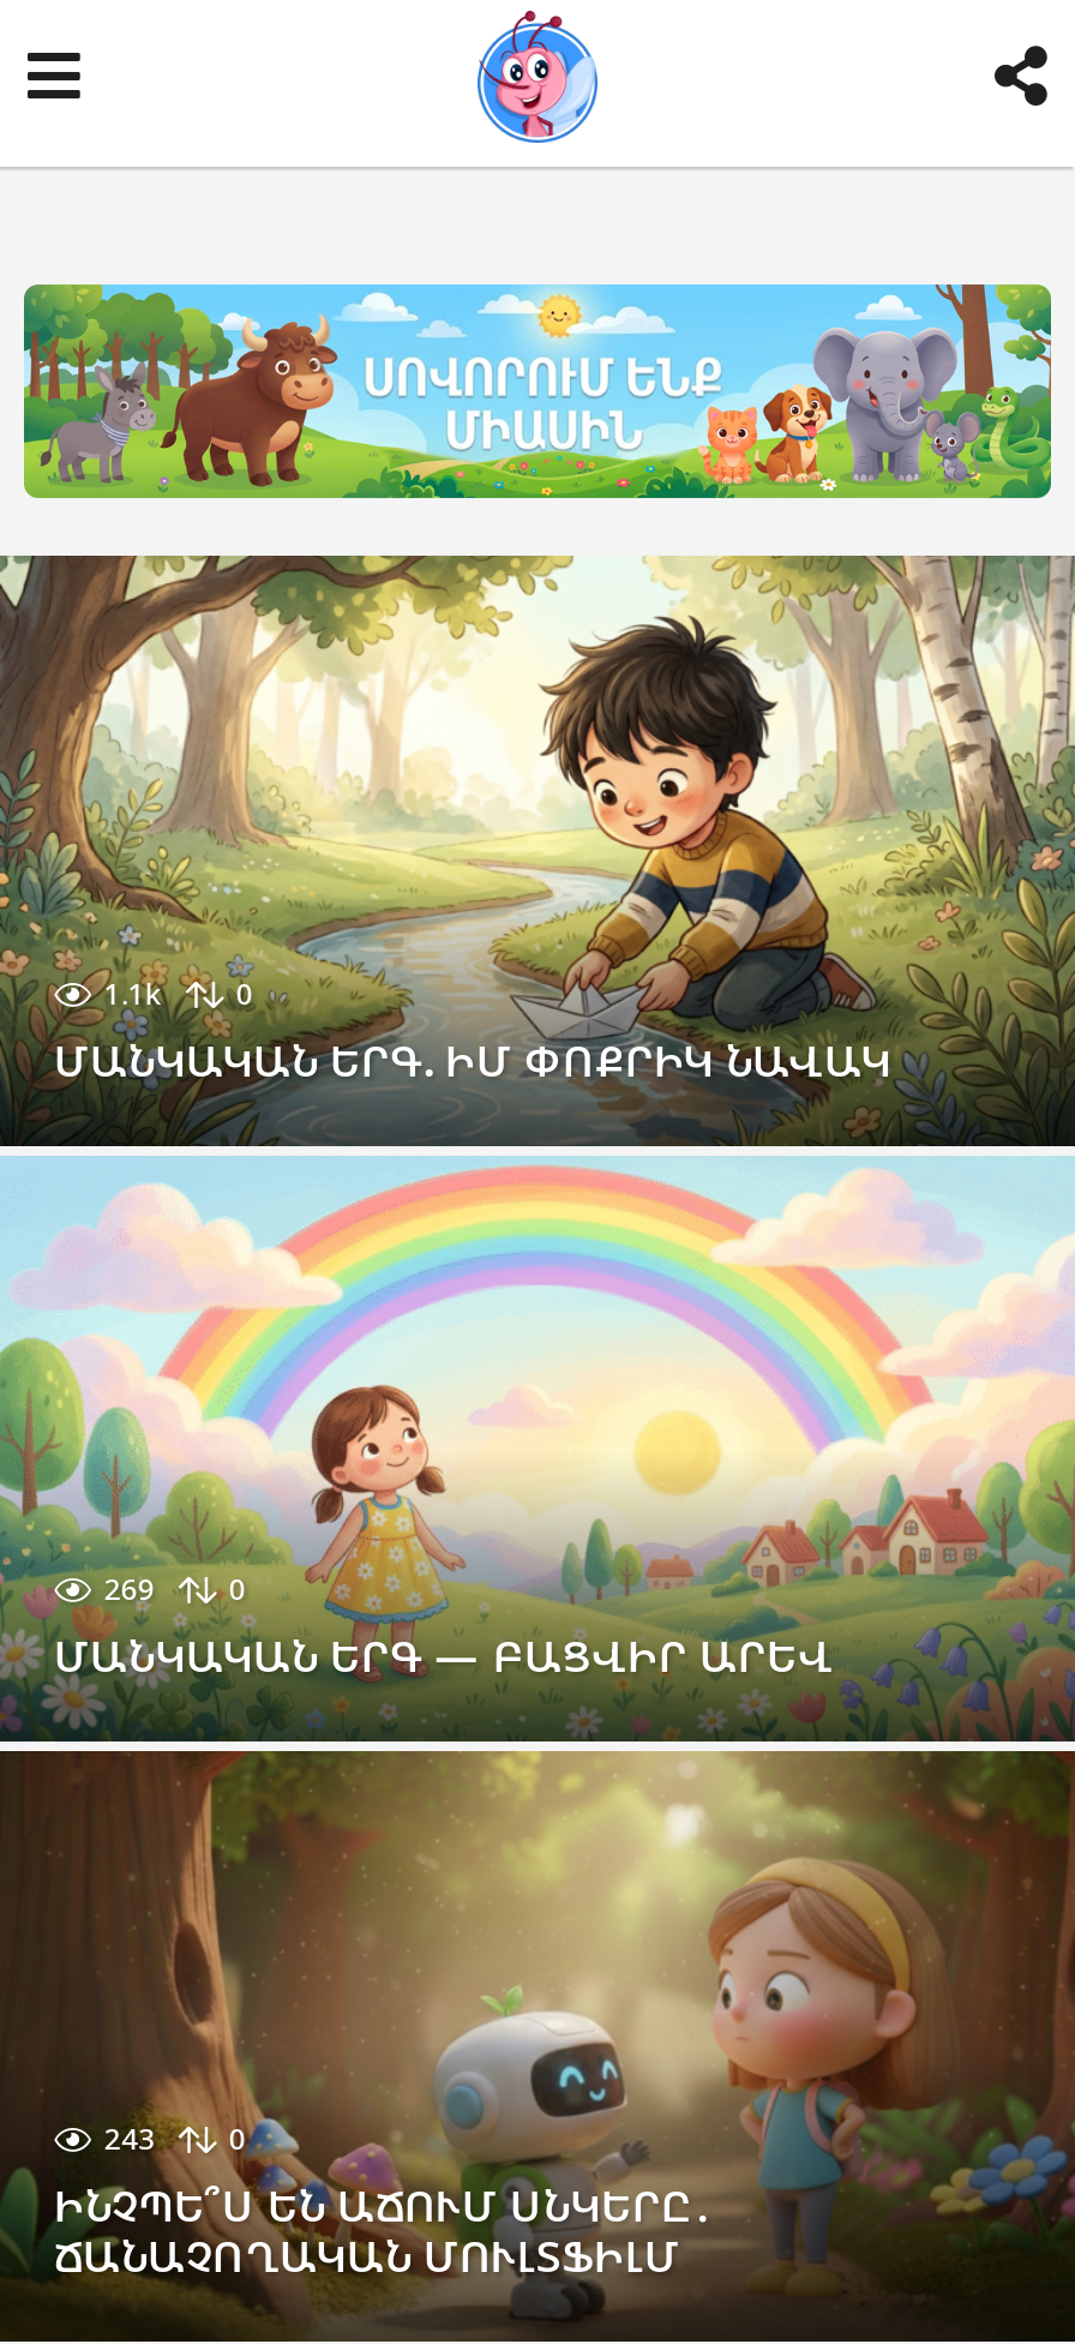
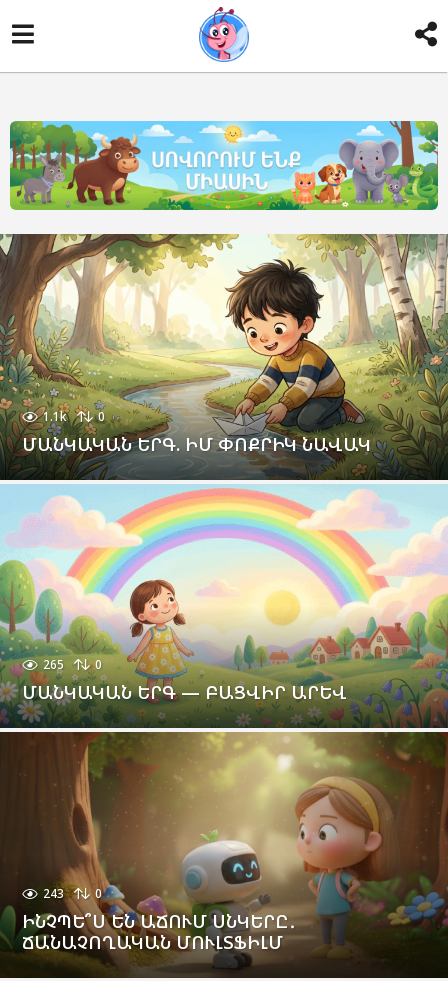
- 269 0
+ 265 0
